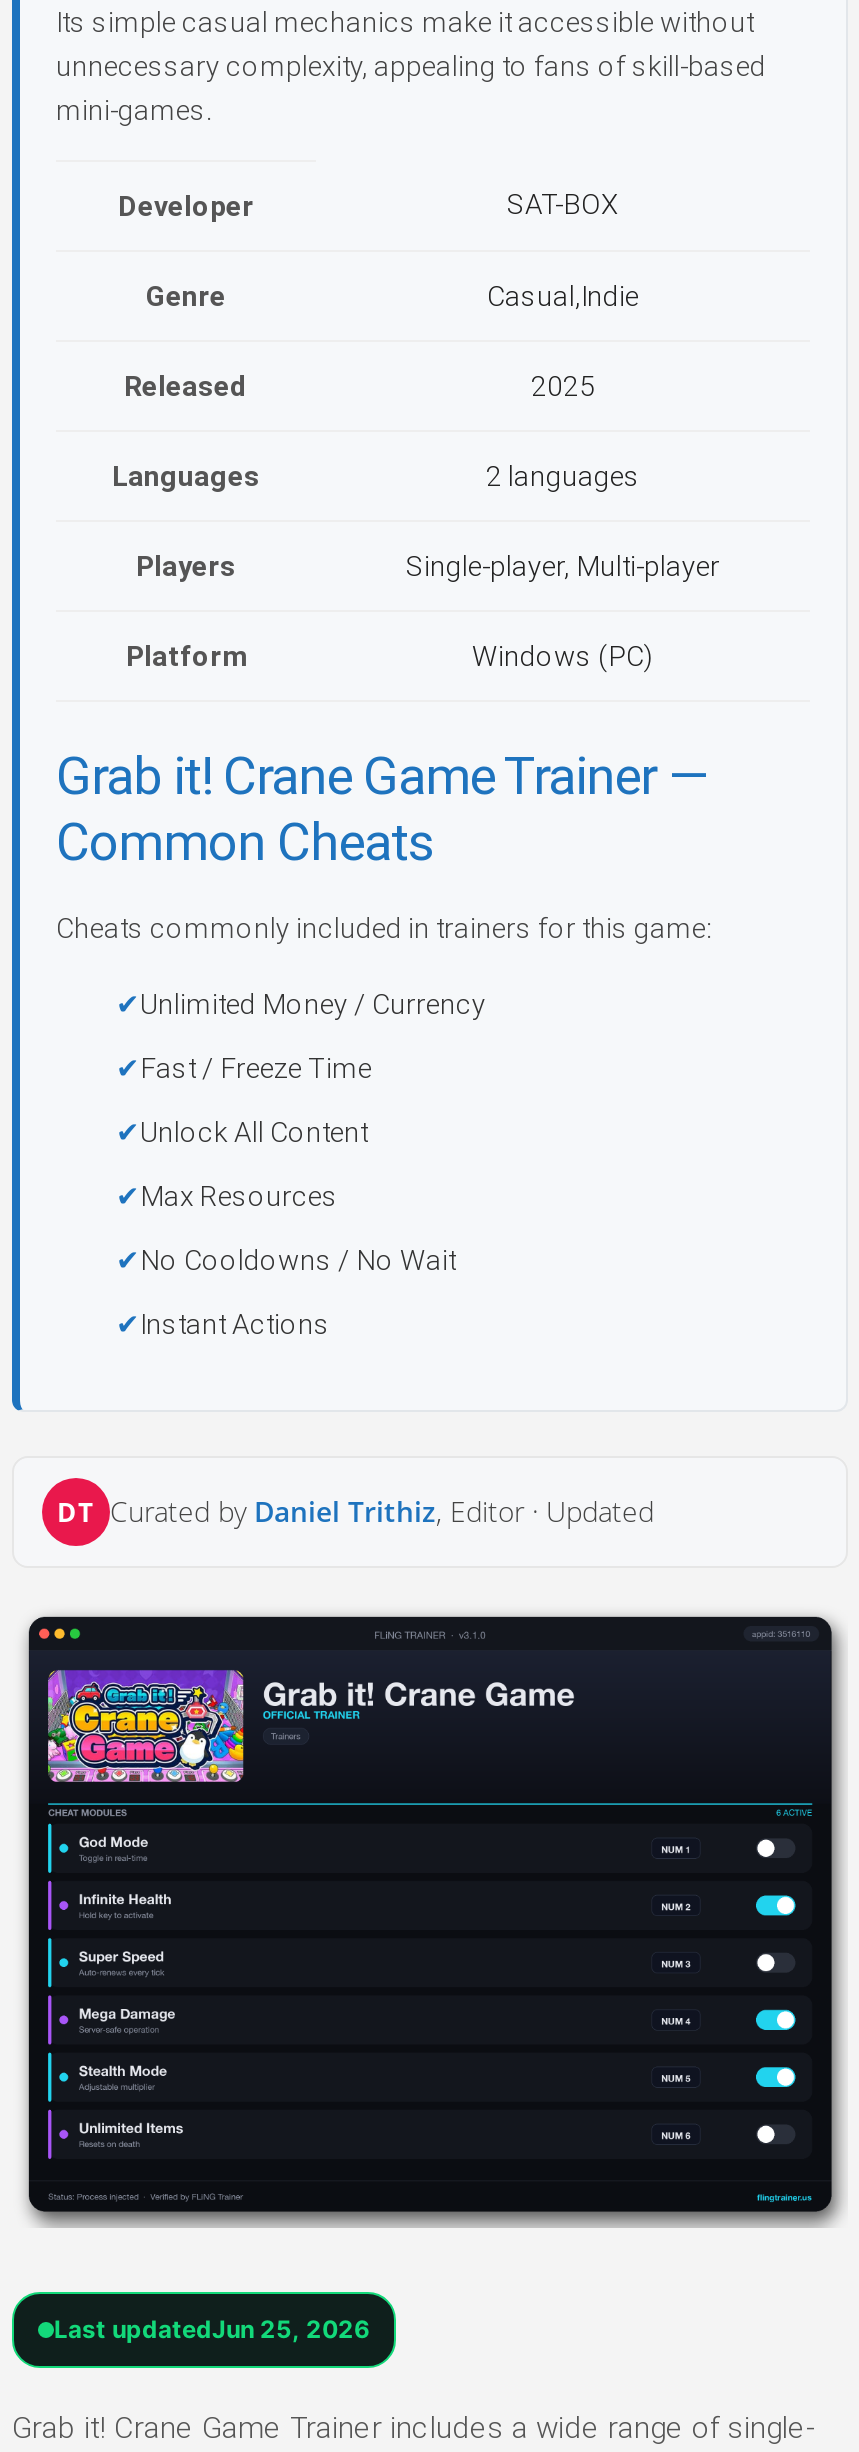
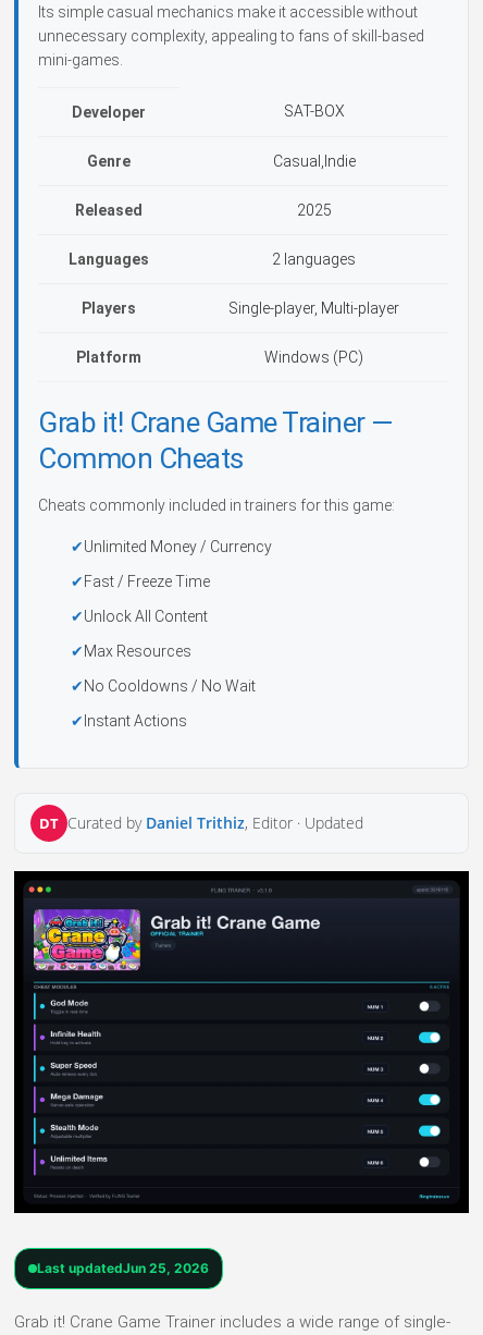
- [image]
+ [image]
